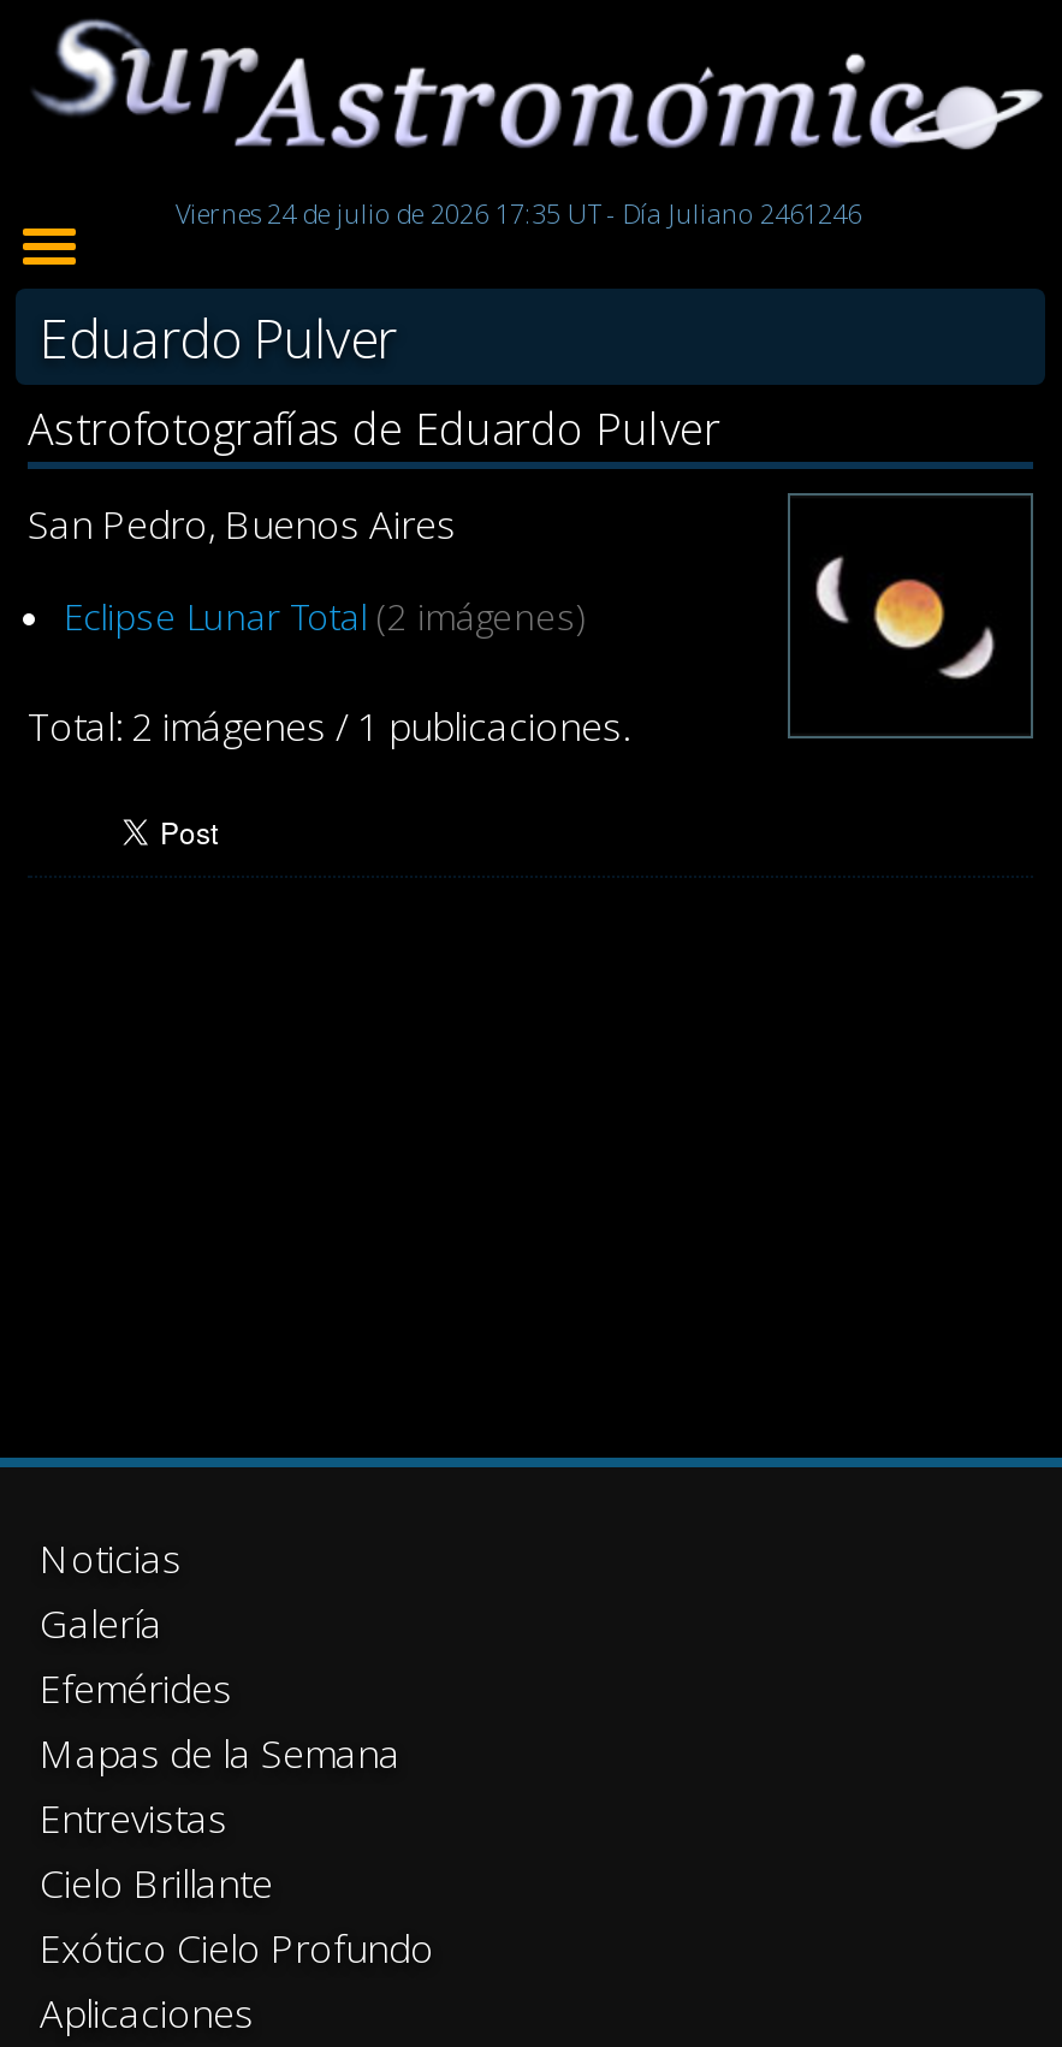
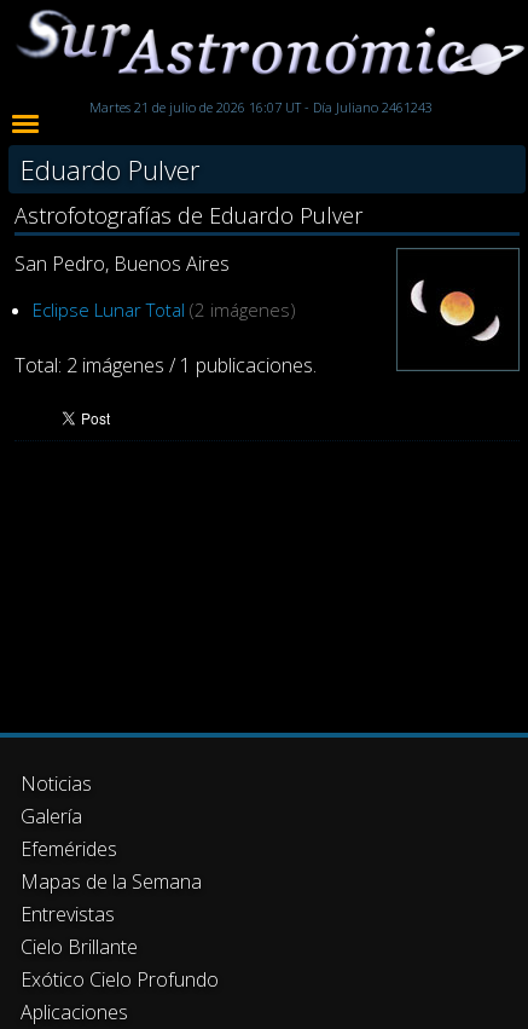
- Viernes 24 de julio de 2026 17:35 UT - Día Juliano 2461246
+ Martes 21 de julio de 2026 16:07 UT - Día Juliano 2461243
